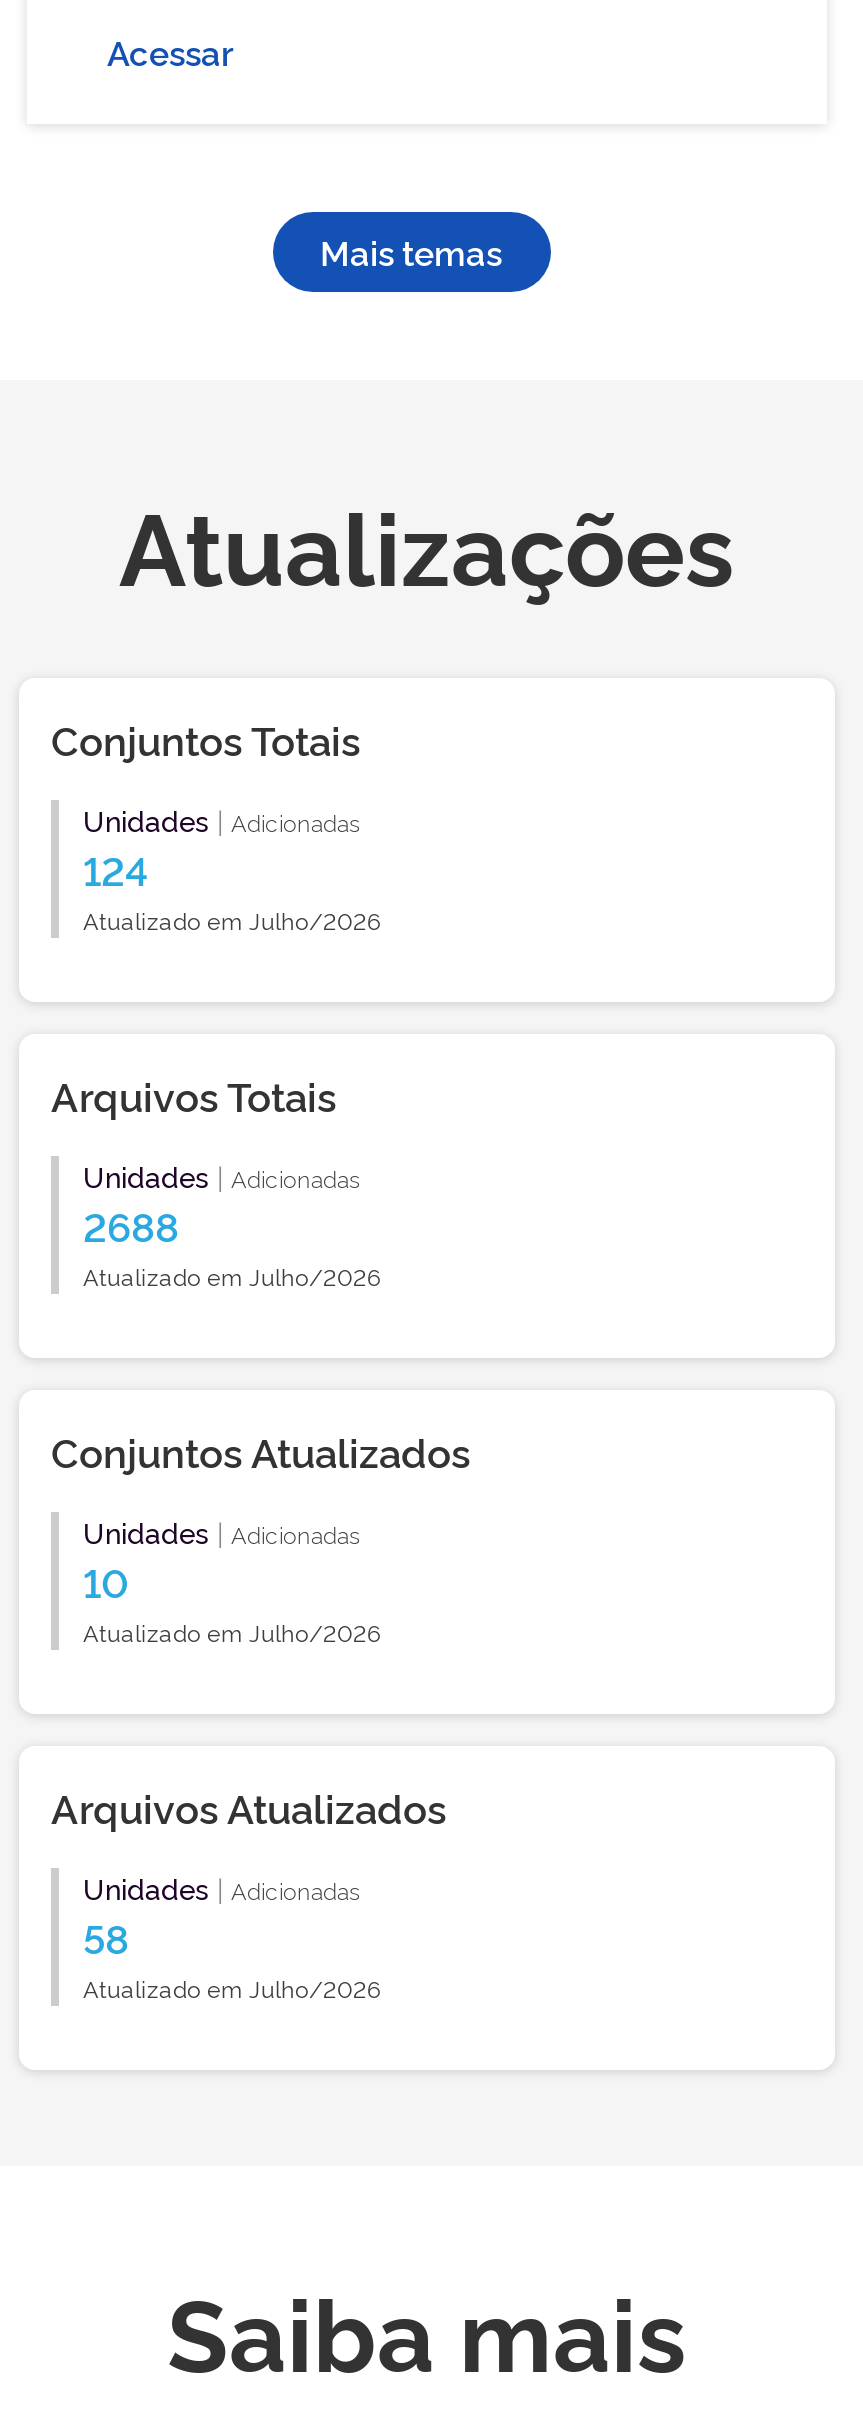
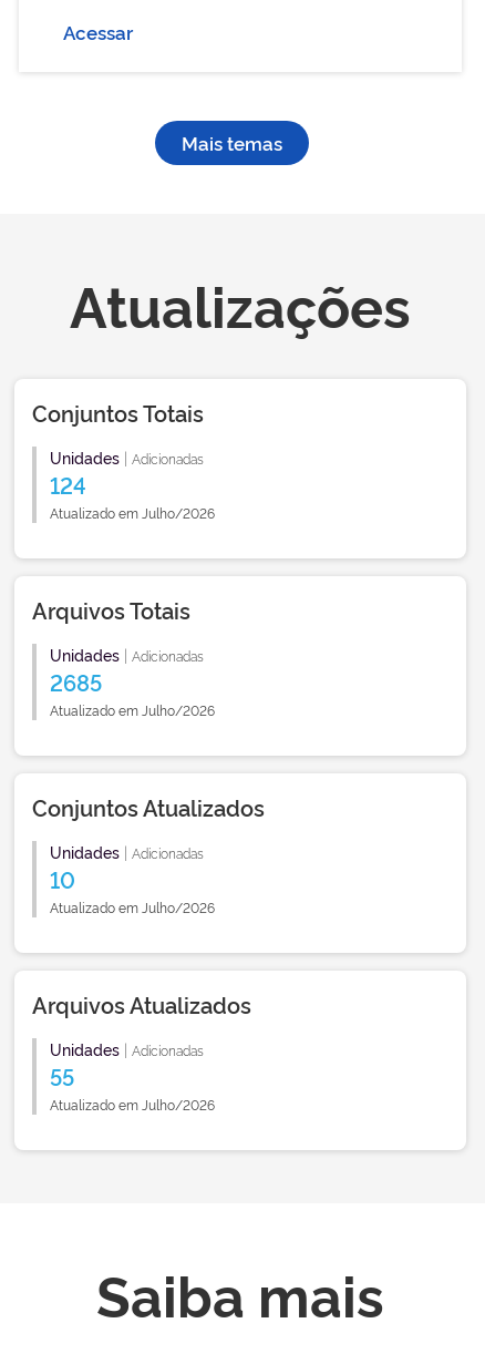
- 2688
+ 2685

- 58
+ 55
